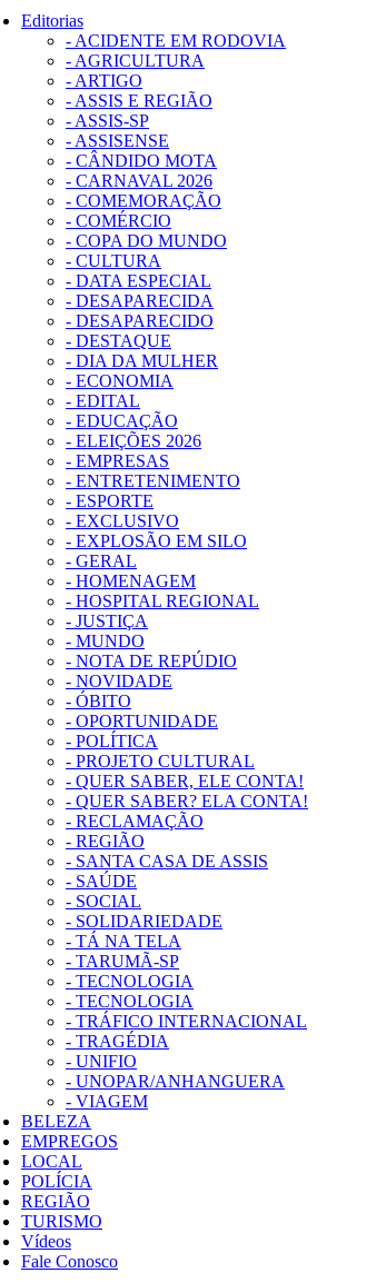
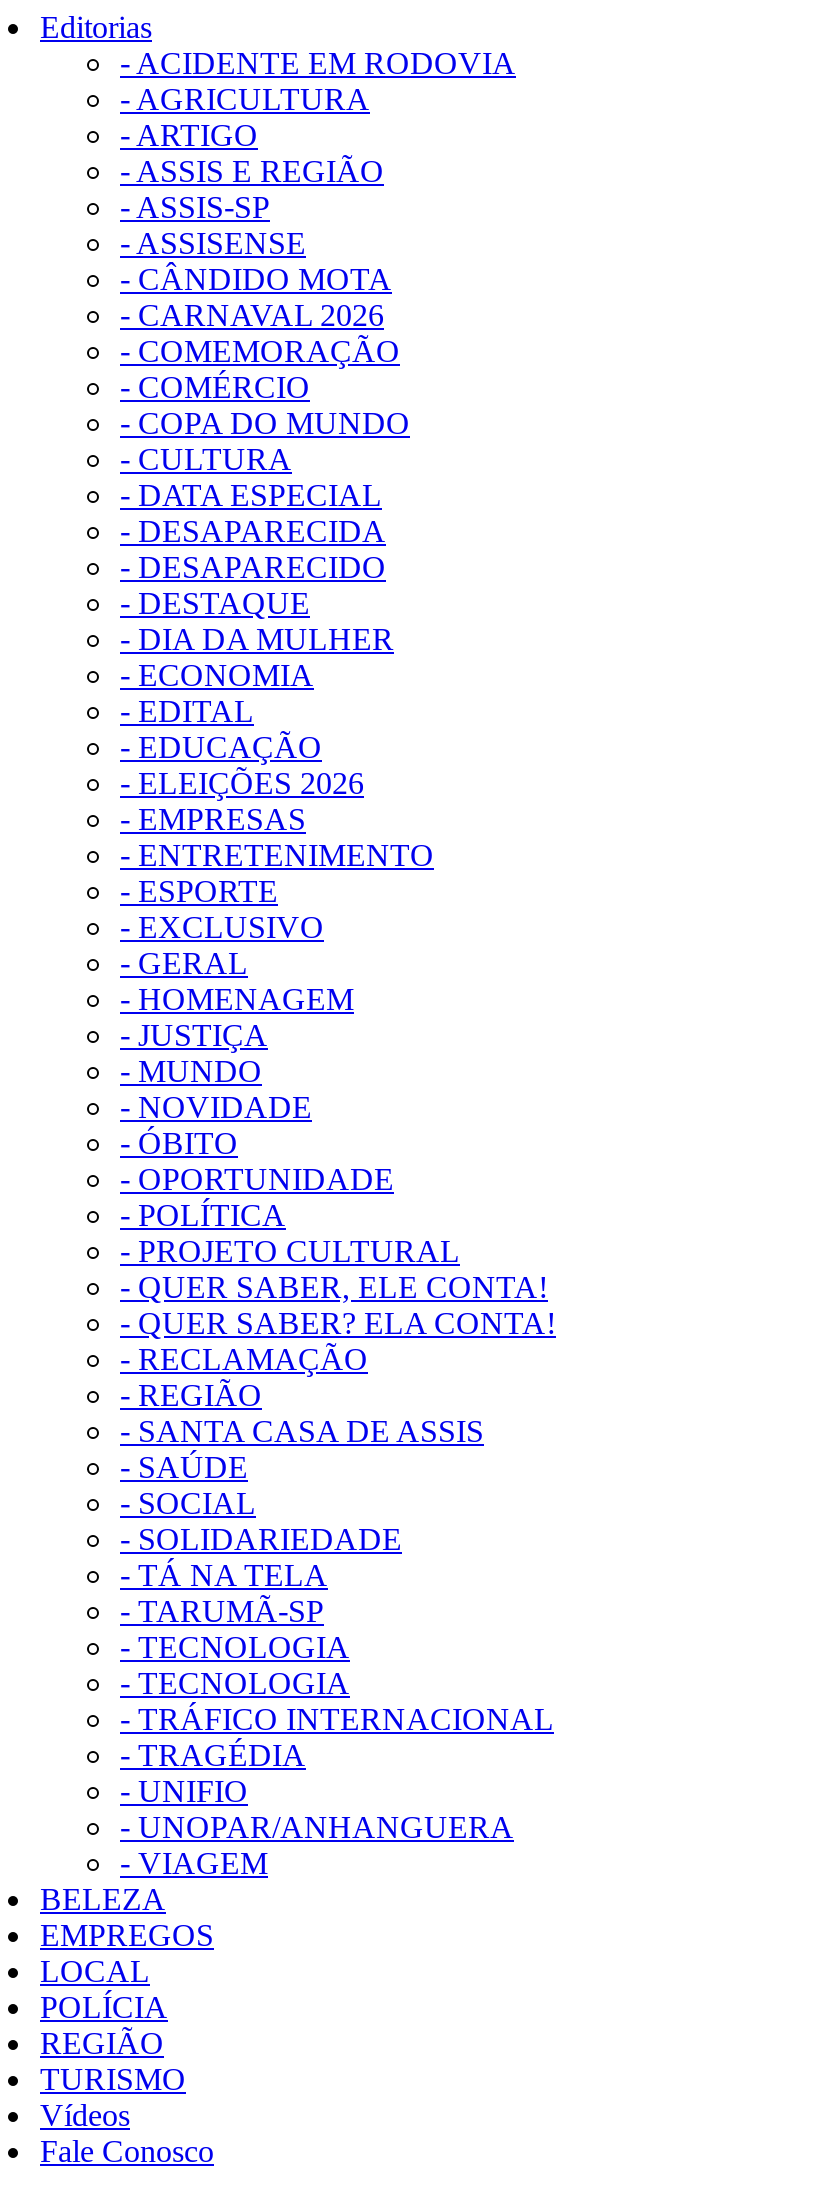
- - EXPLOSÃO EM SILO

- - HOSPITAL REGIONAL

- - NOTA DE REPÚDIO
